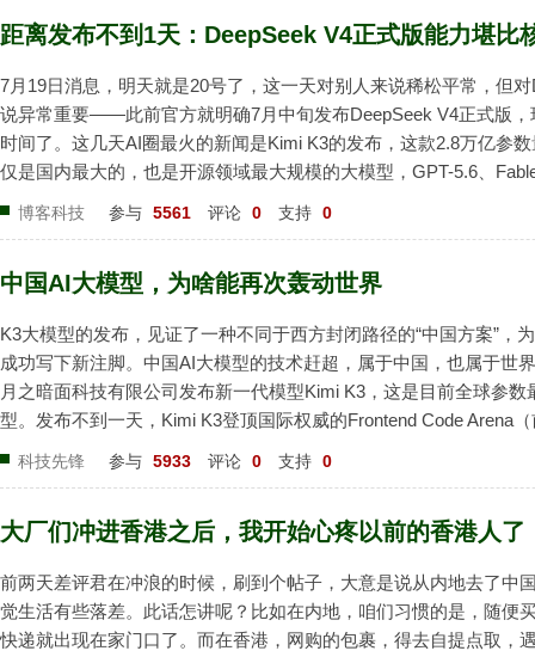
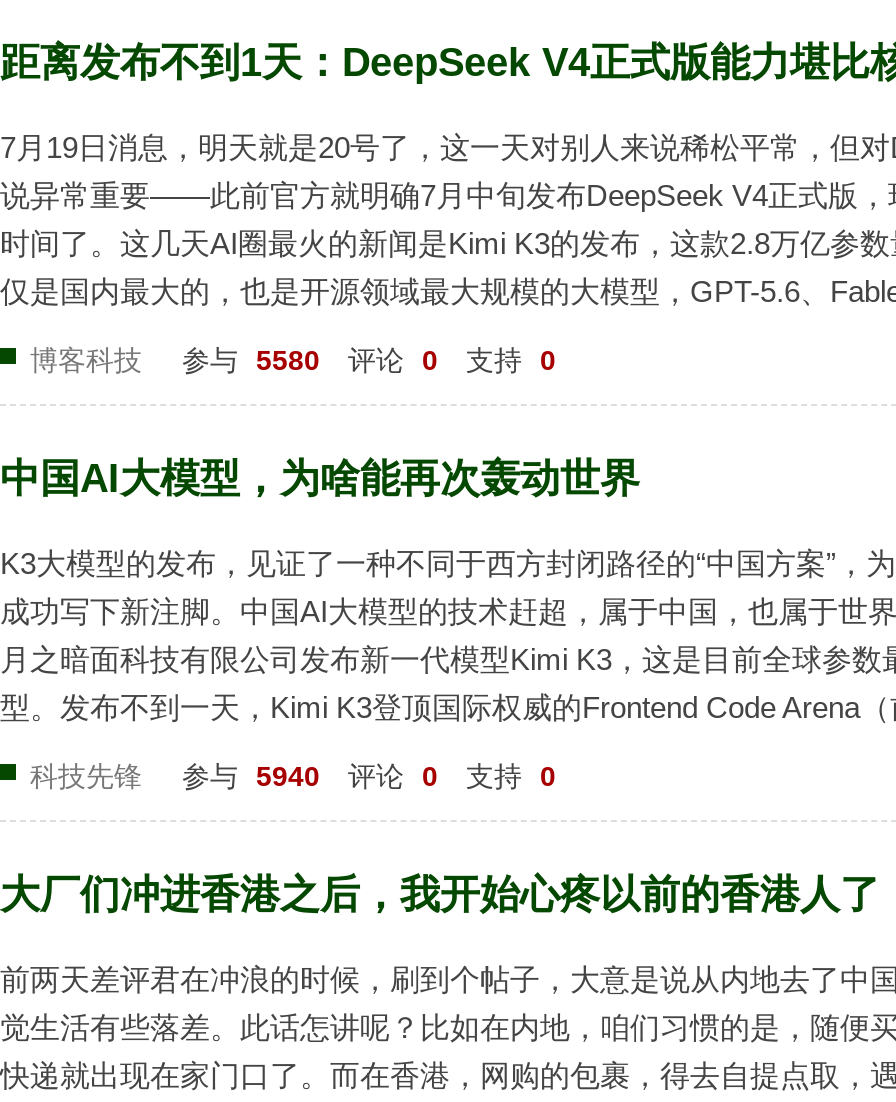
- 博客科技 参与 5561 评论 0 支持 0
+ 博客科技 参与 5580 评论 0 支持 0

- 科技先锋 参与 5933 评论 0 支持 0
+ 科技先锋 参与 5940 评论 0 支持 0
